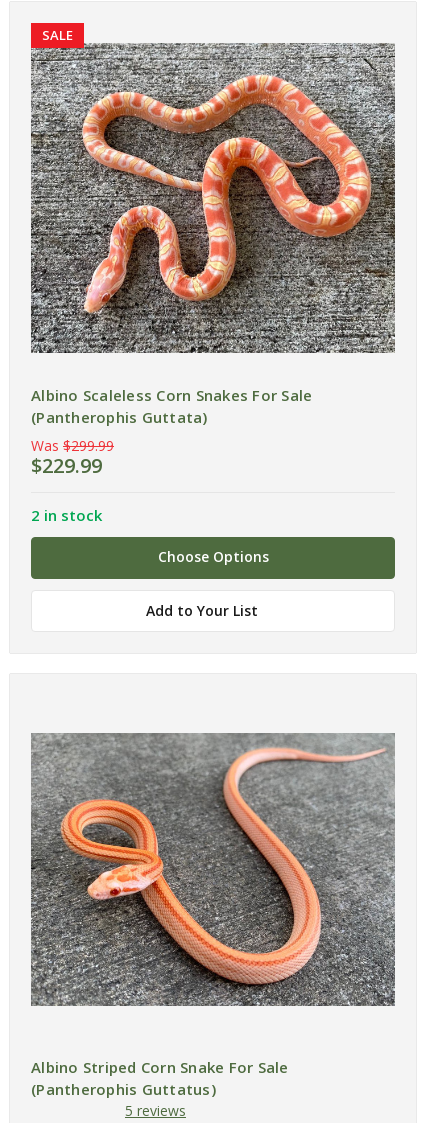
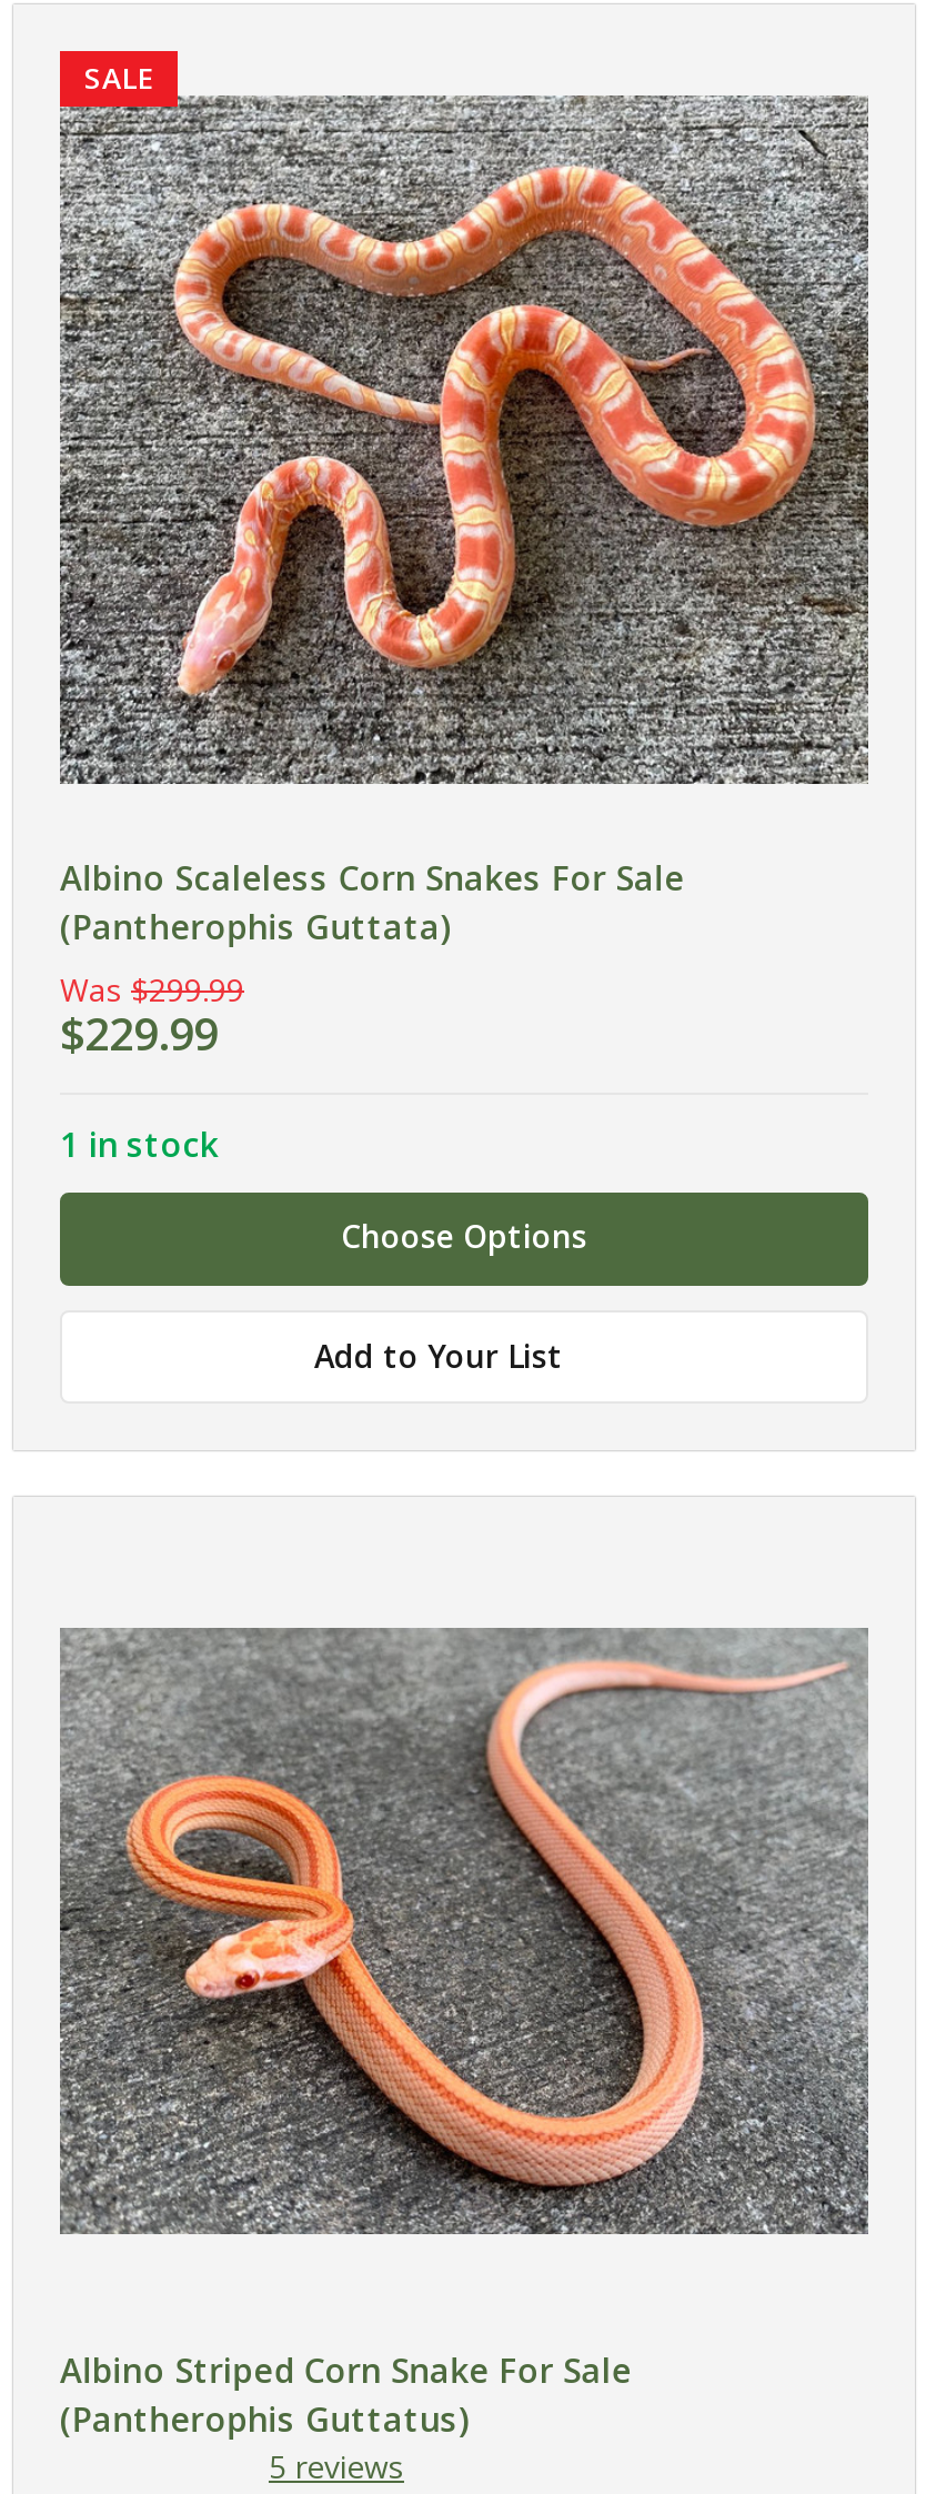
- 2 in stock
+ 1 in stock
